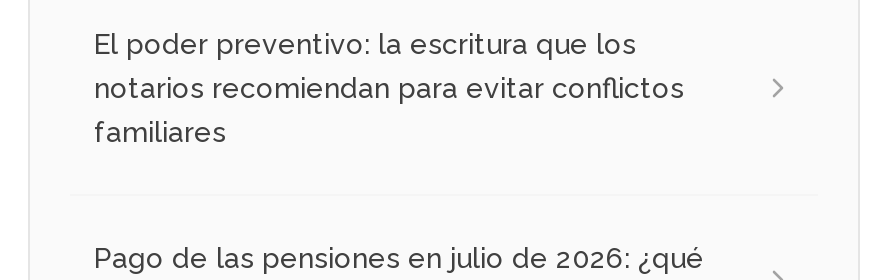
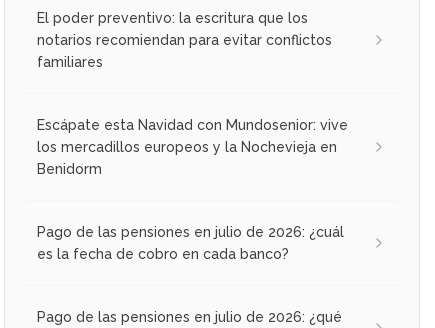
+ Escápate esta Navidad con Mundosenior: vive
+ los mercadillos europeos y la Nochevieja en
+ Benidorm

+ Pago de las pensiones en julio de 2026: ¿cuál
+ es la fecha de cobro en cada banco?
